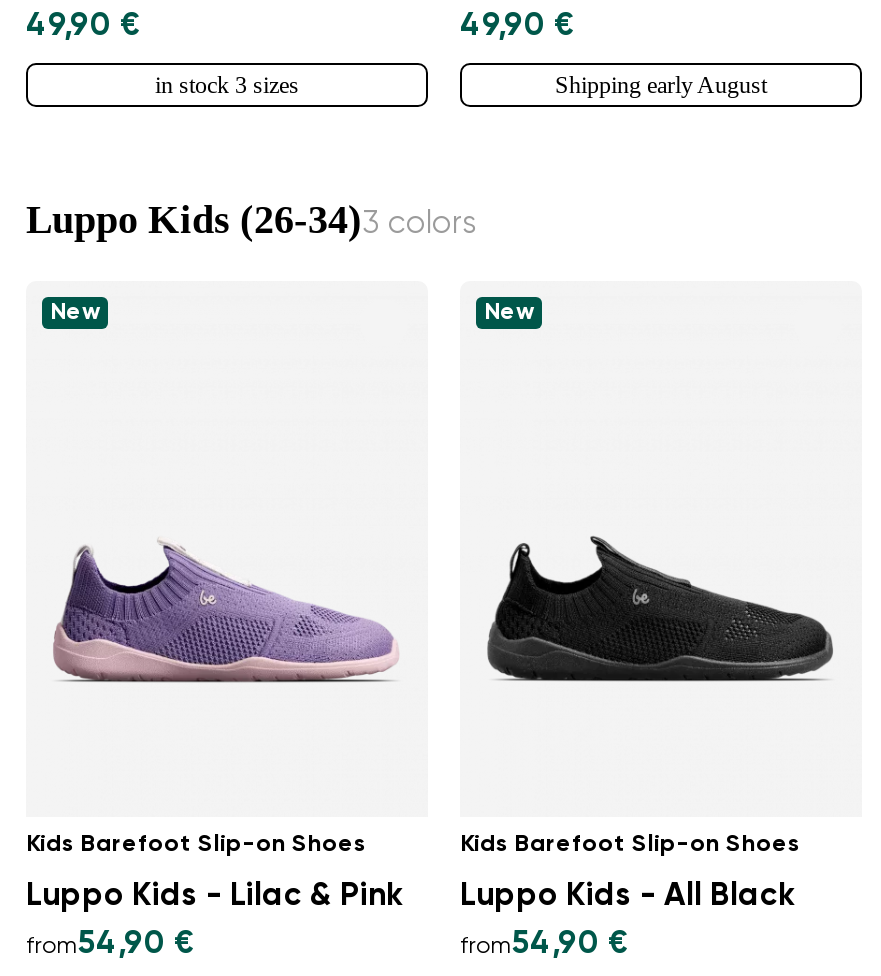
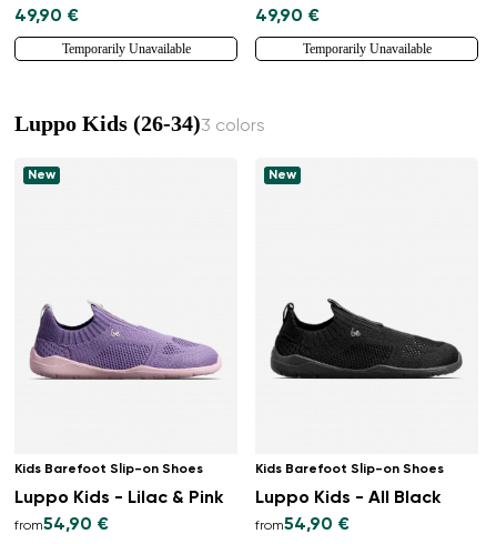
- in stock 3 sizes
+ Temporarily Unavailable

- Shipping early August
+ Temporarily Unavailable
